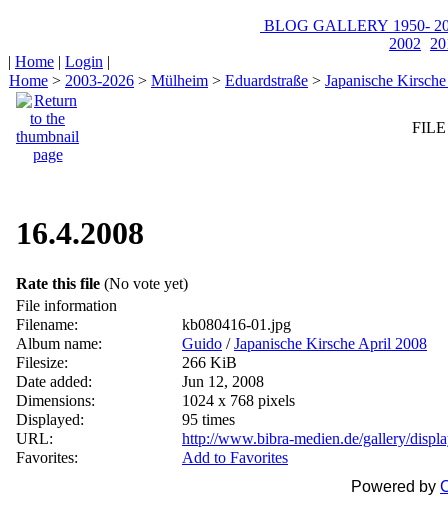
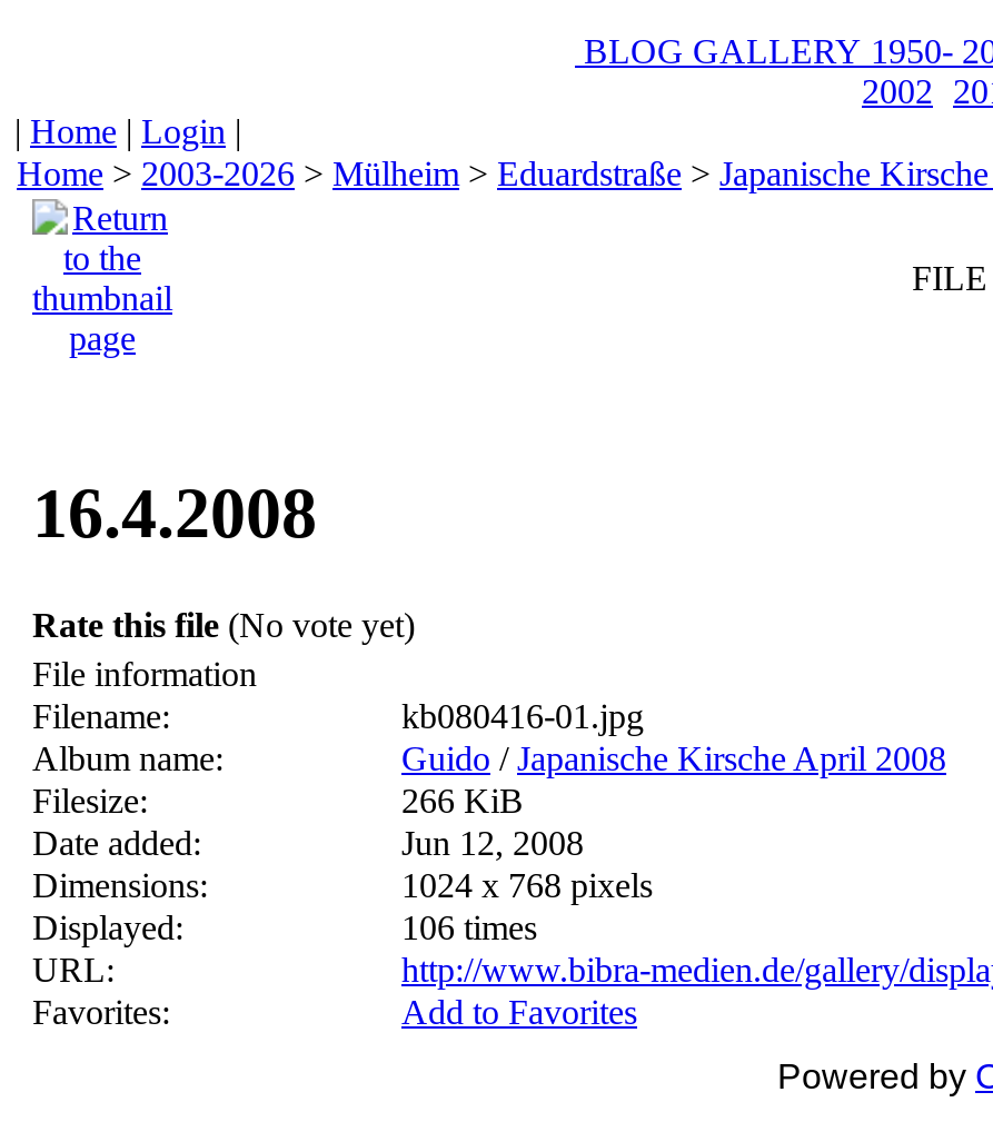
- 95 times
+ 106 times
